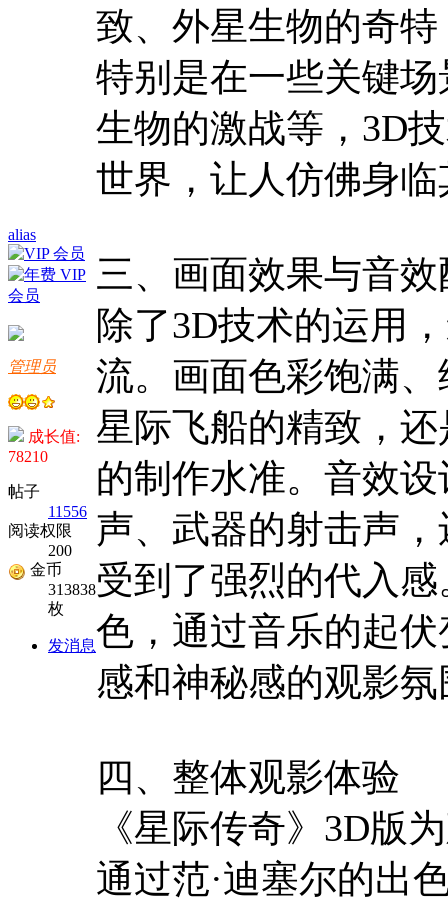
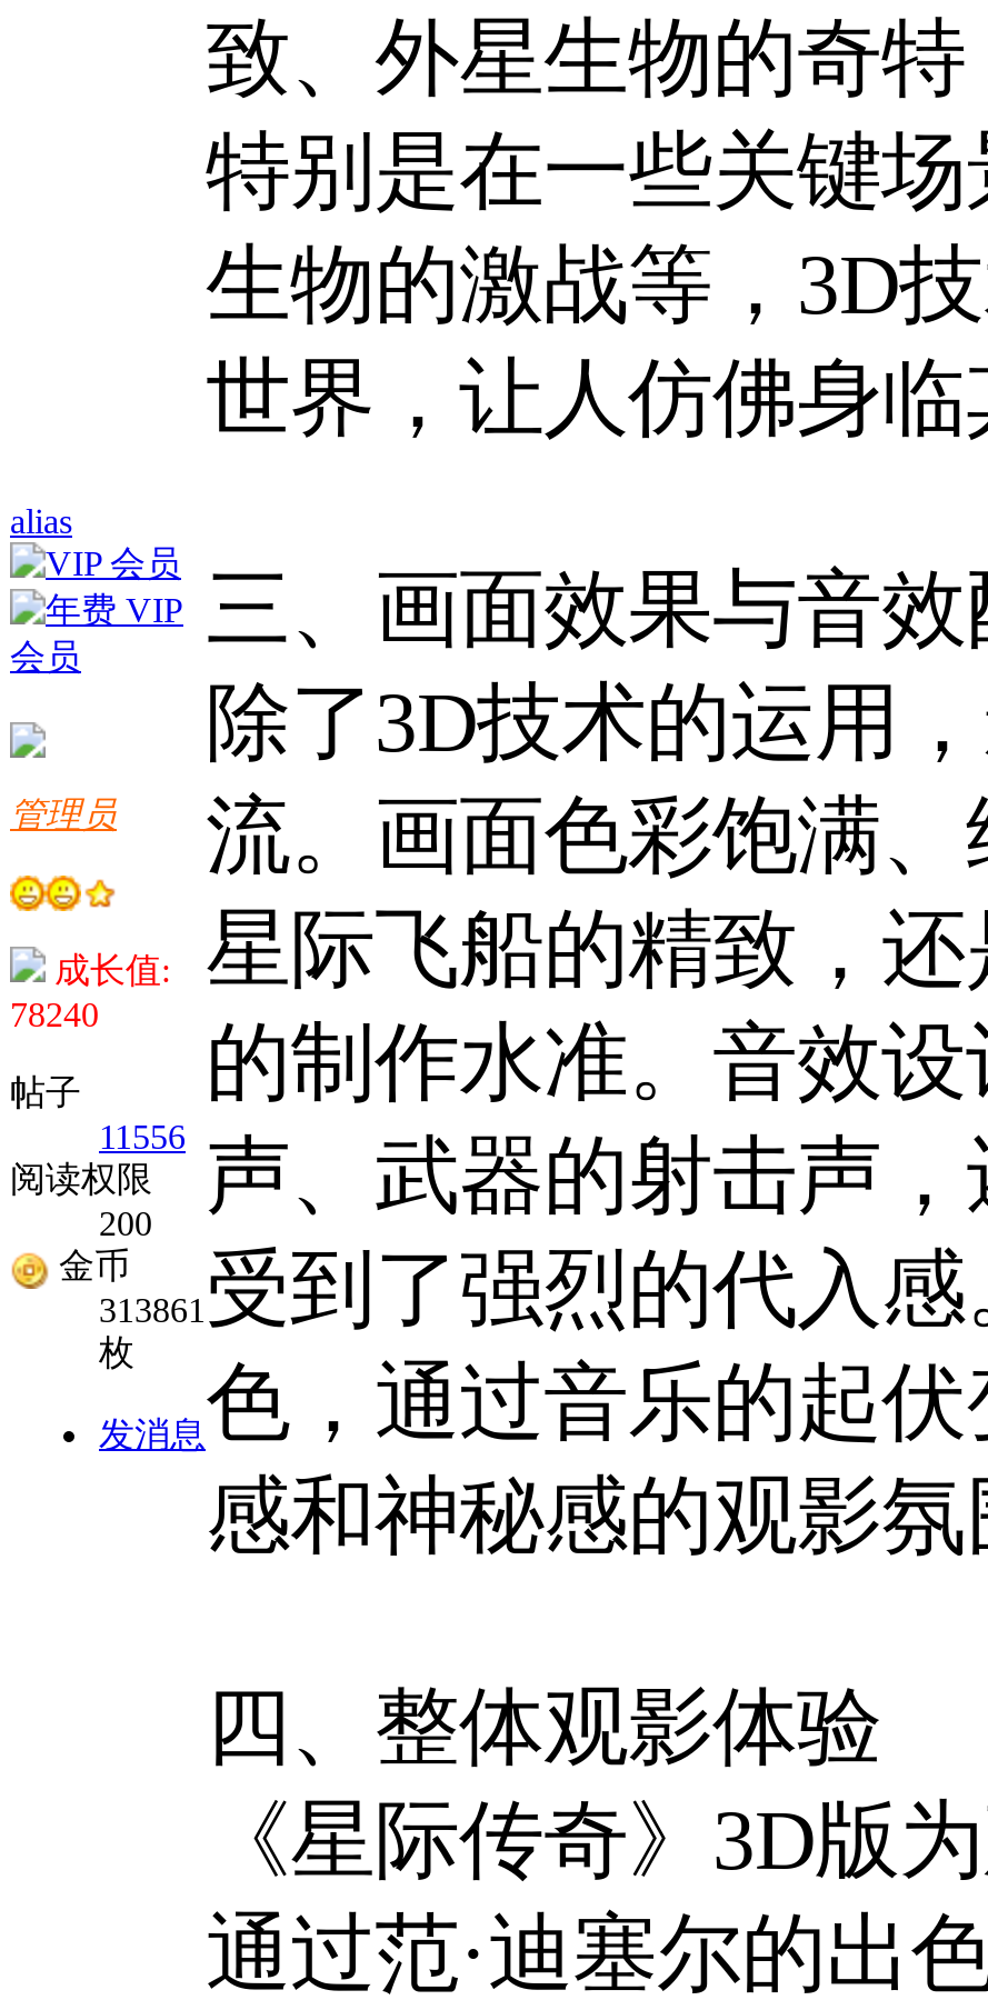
- 78210
+ 78240

- 313838
+ 313861
